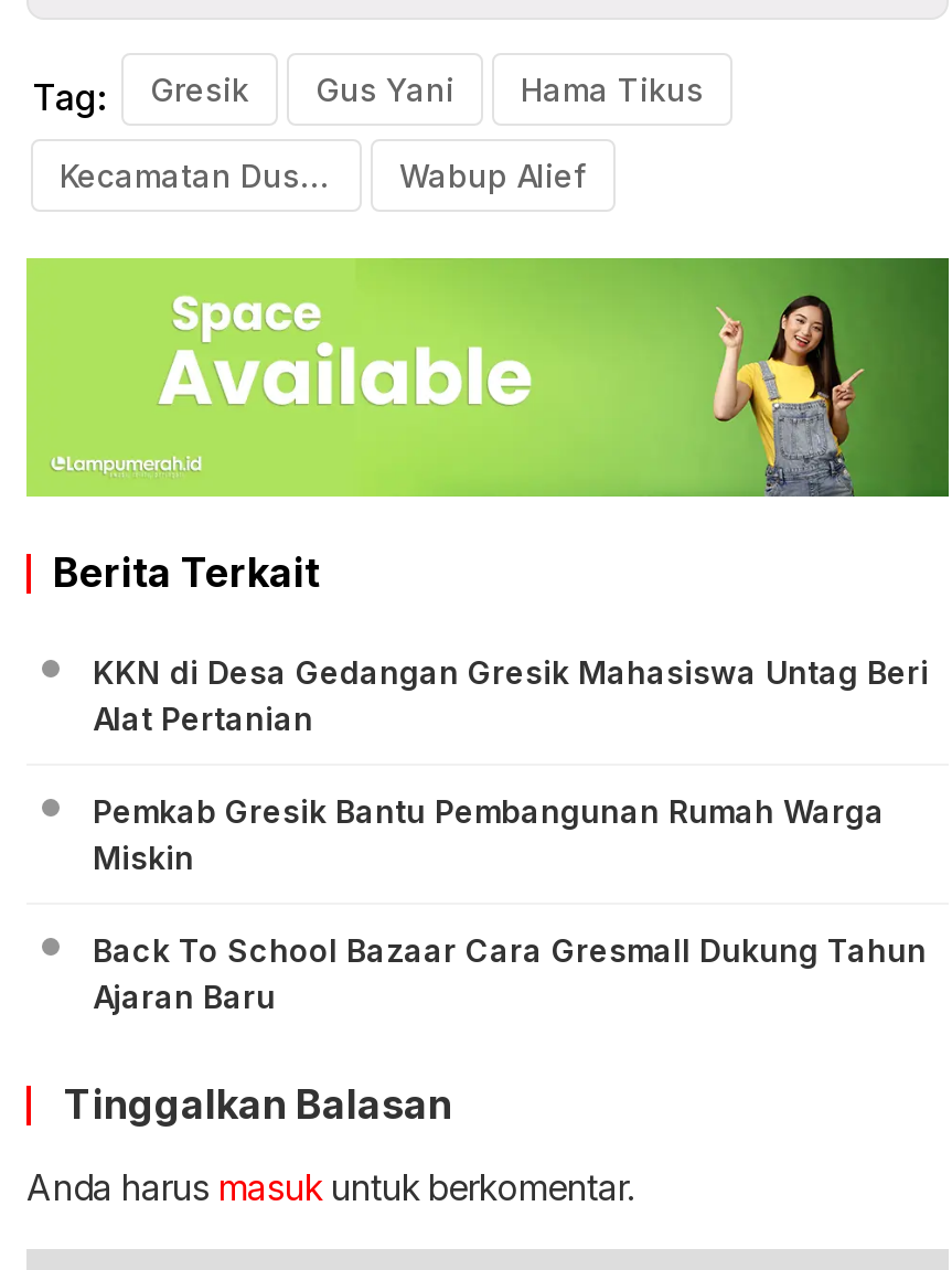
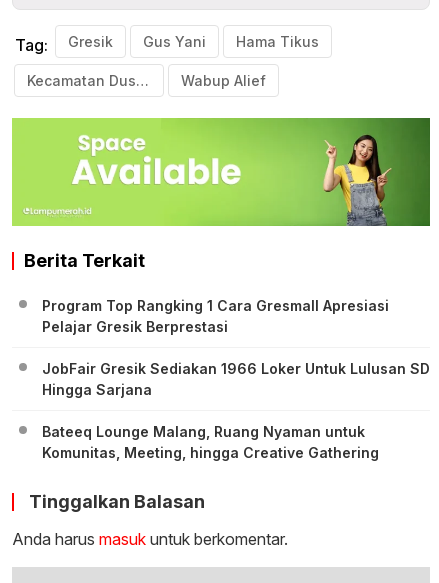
- KKN di Desa Gedangan Gresik Mahasiswa Untag Beri
- Alat Pertanian
+ Program Top Rangking 1 Cara Gresmall Apresiasi
+ Pelajar Gresik Berprestasi

- Pemkab Gresik Bantu Pembangunan Rumah Warga
- Miskin
+ JobFair Gresik Sediakan 1966 Loker Untuk Lulusan SD
+ Hingga Sarjana

- Back To School Bazaar Cara Gresmall Dukung Tahun
- Ajaran Baru
+ Bateeq Lounge Malang, Ruang Nyaman untuk
+ Komunitas, Meeting, hingga Creative Gathering
